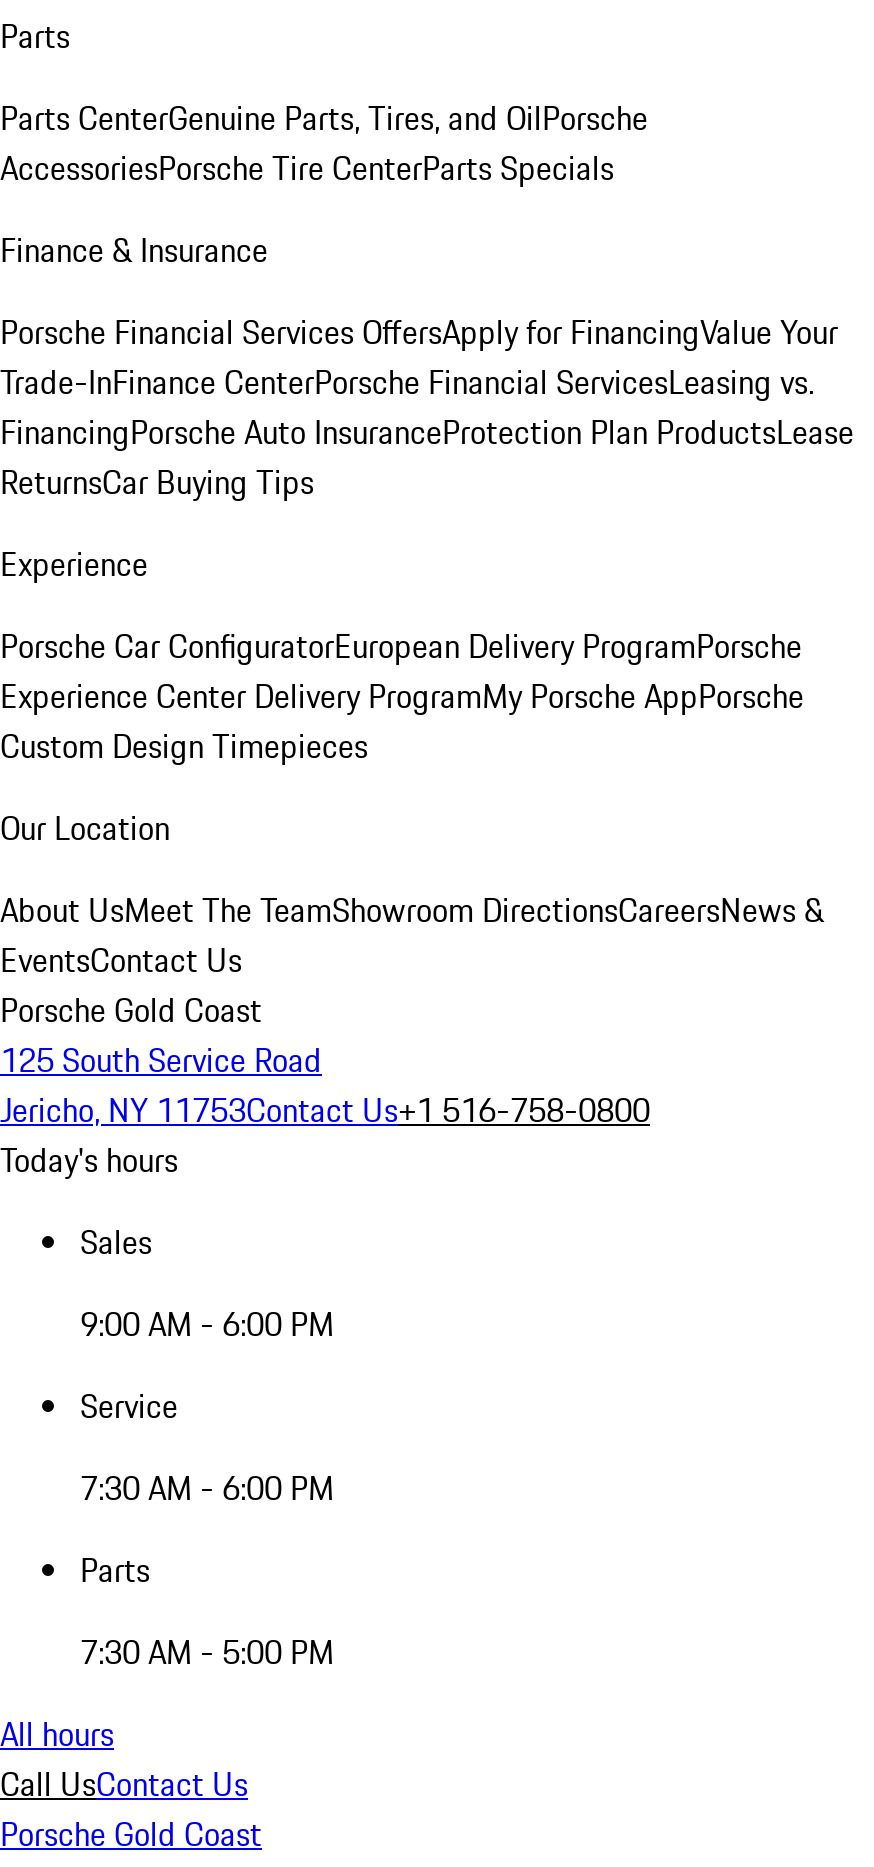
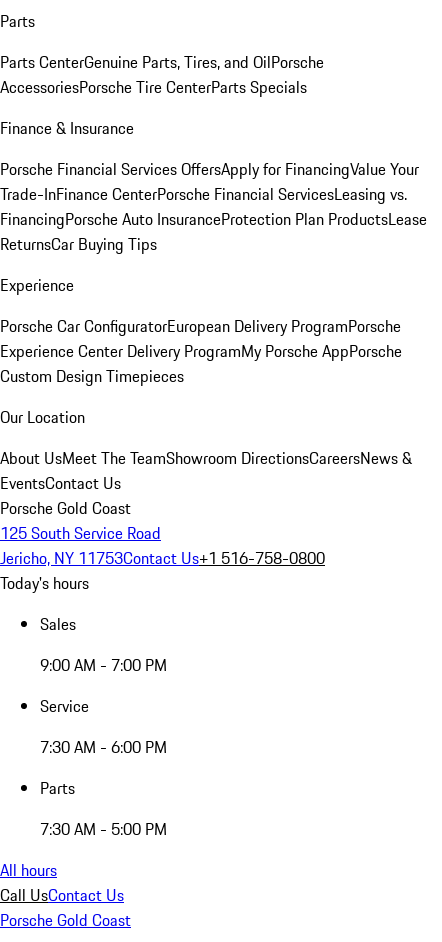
- 9:00 AM - 6:00 PM
+ 9:00 AM - 7:00 PM
